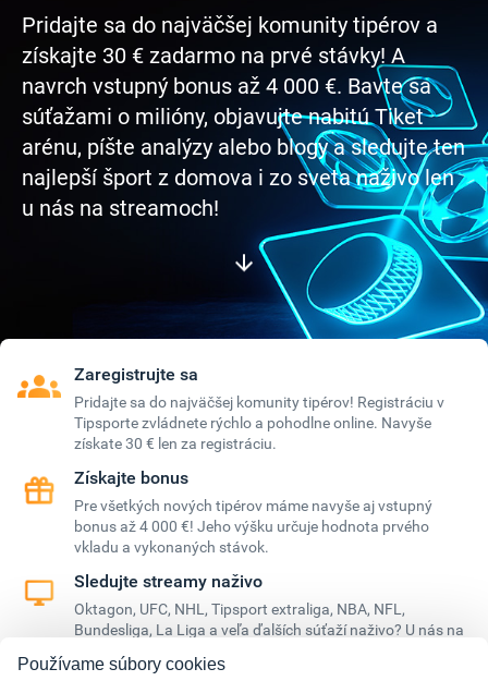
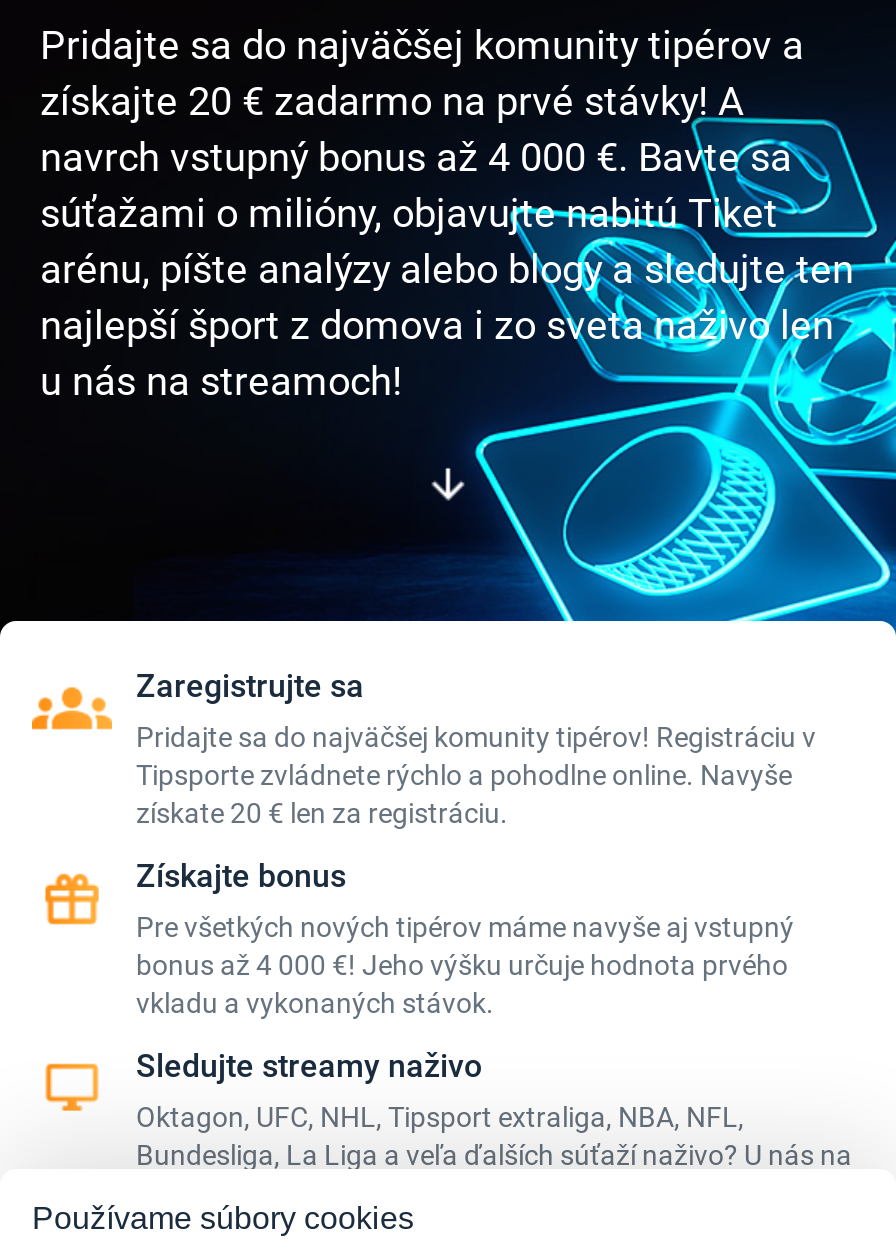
- získajte 30 € zadarmo na prvé stávky! A
+ získajte 20 € zadarmo na prvé stávky! A

- získate 30 € len za registráciu.
+ získate 20 € len za registráciu.
